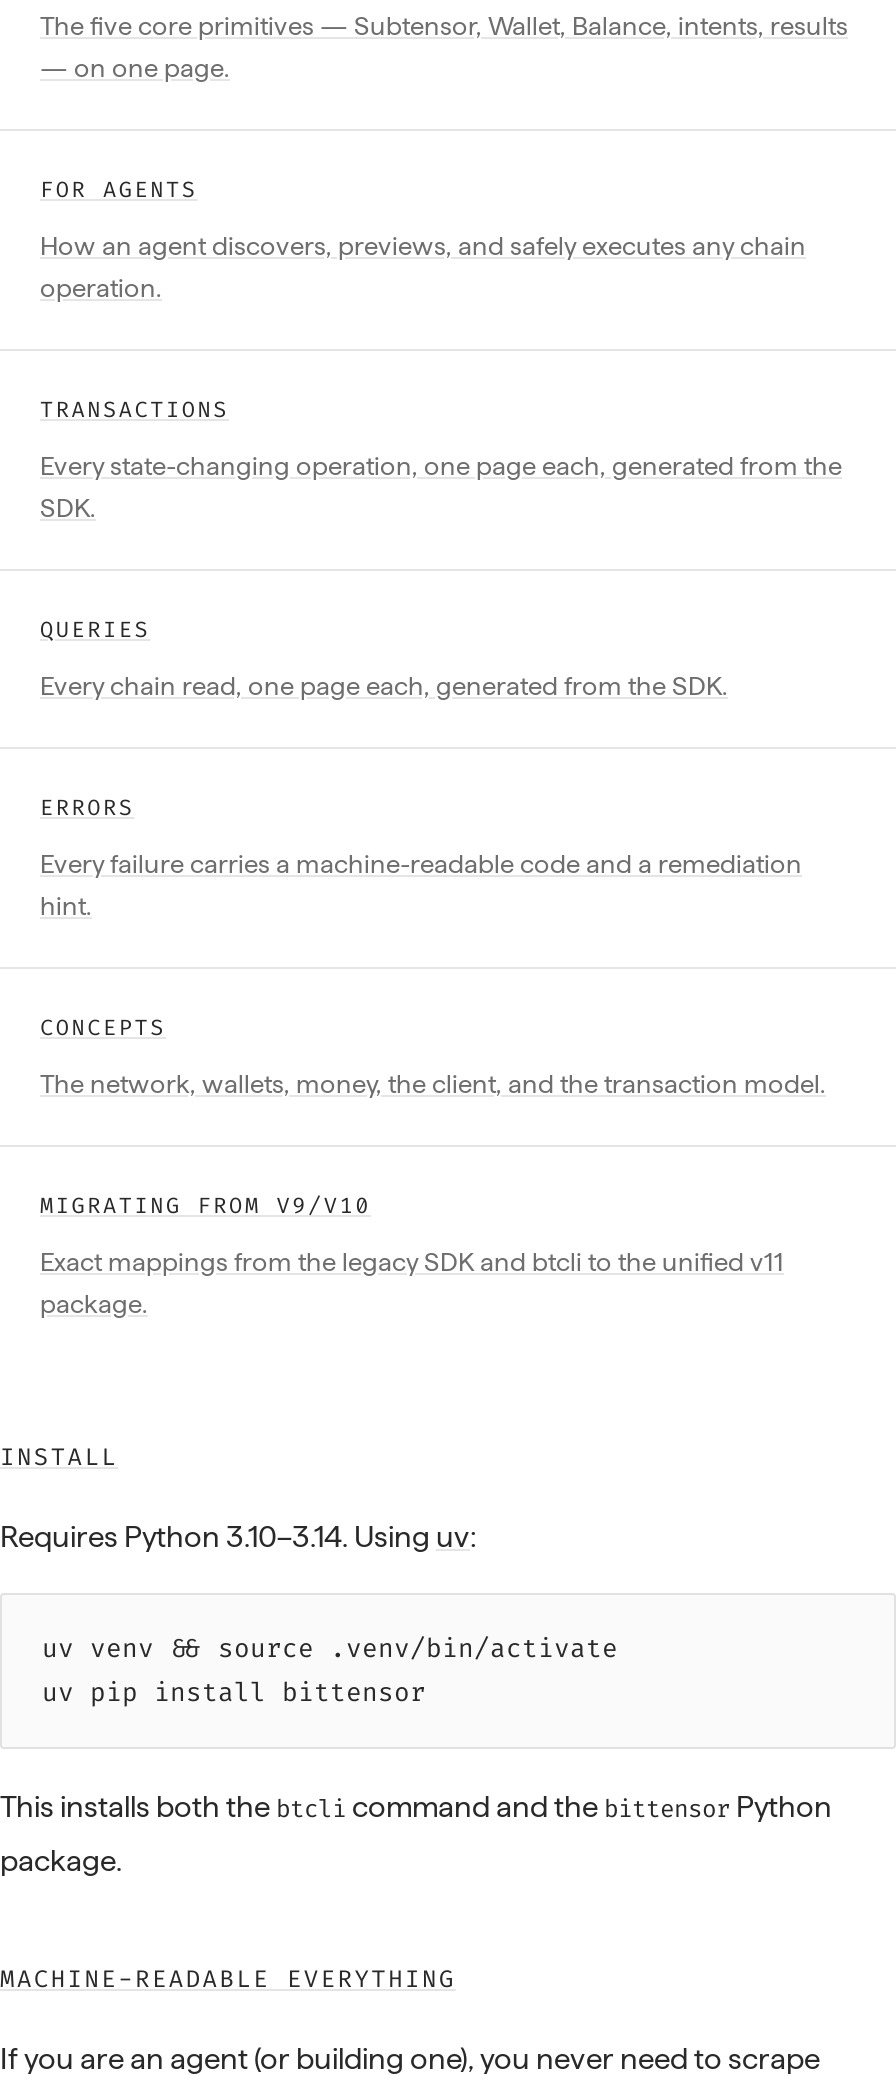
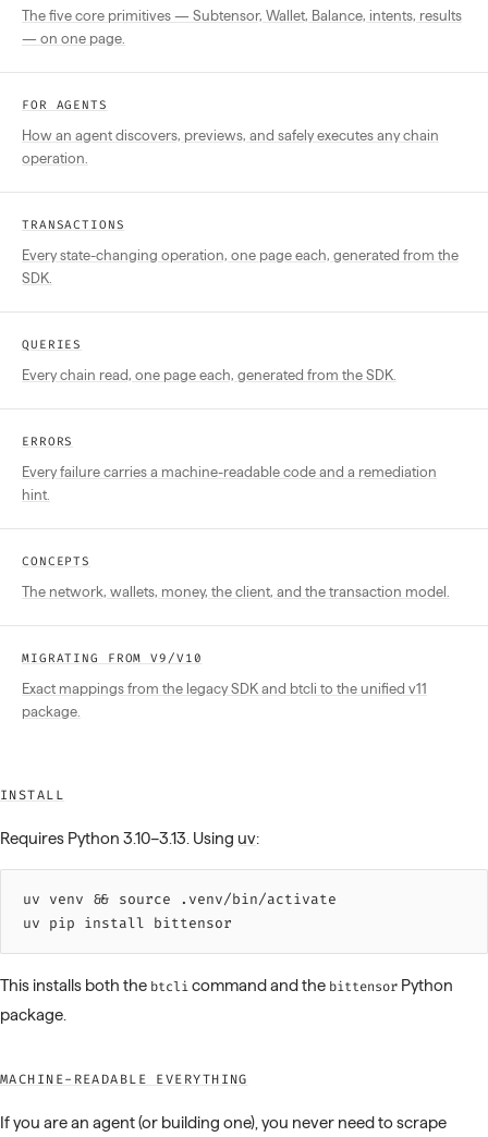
- Requires Python 3.10–3.14. Using uv:
+ Requires Python 3.10–3.13. Using uv:
